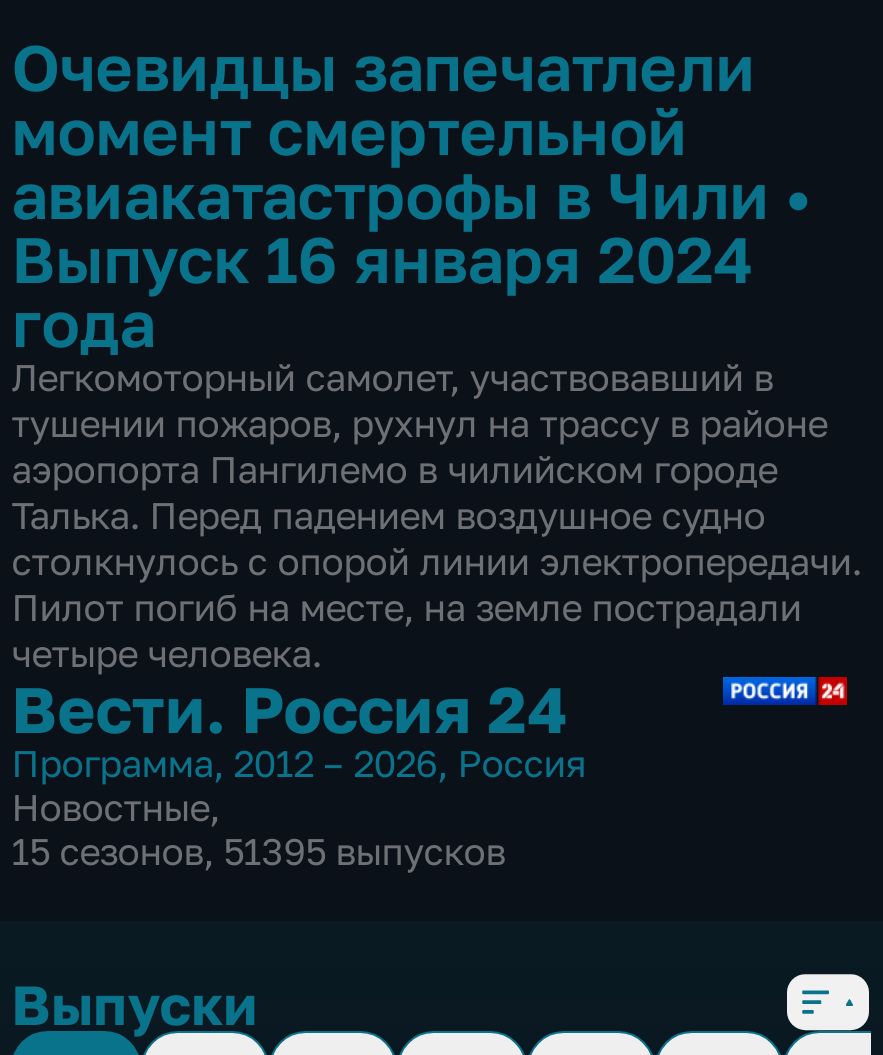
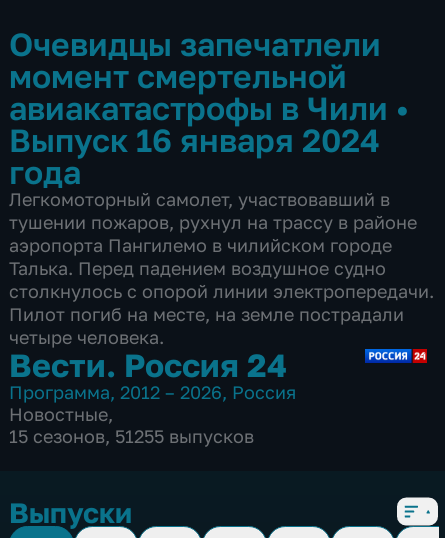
- 15 сезонов, 51395 выпусков
+ 15 сезонов, 51255 выпусков
